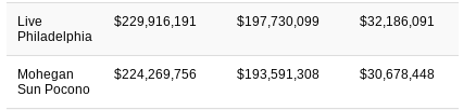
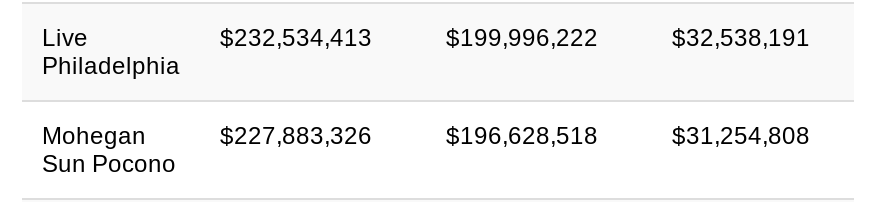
- $229,916,191
+ $232,534,413

- $197,730,099
+ $199,996,222

- $32,186,091
+ $32,538,191

- $224,269,756
+ $227,883,326

- $193,591,308
+ $196,628,518

- $30,678,448
+ $31,254,808
